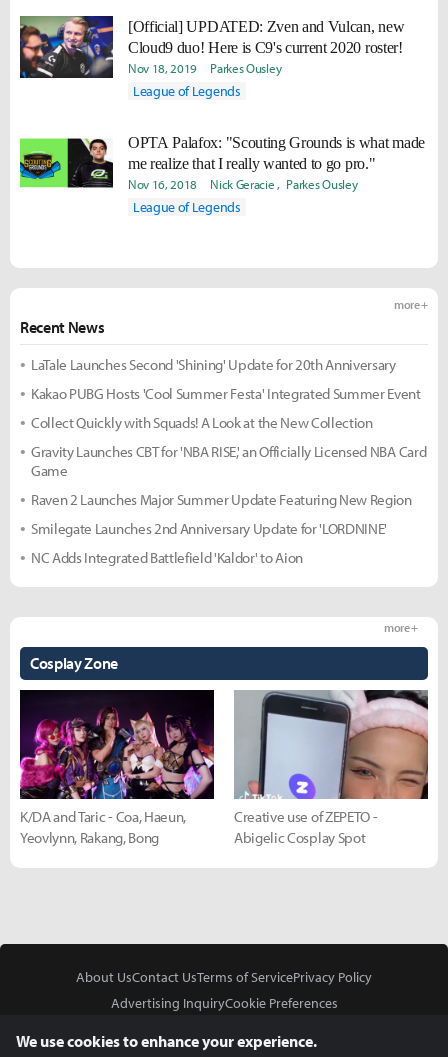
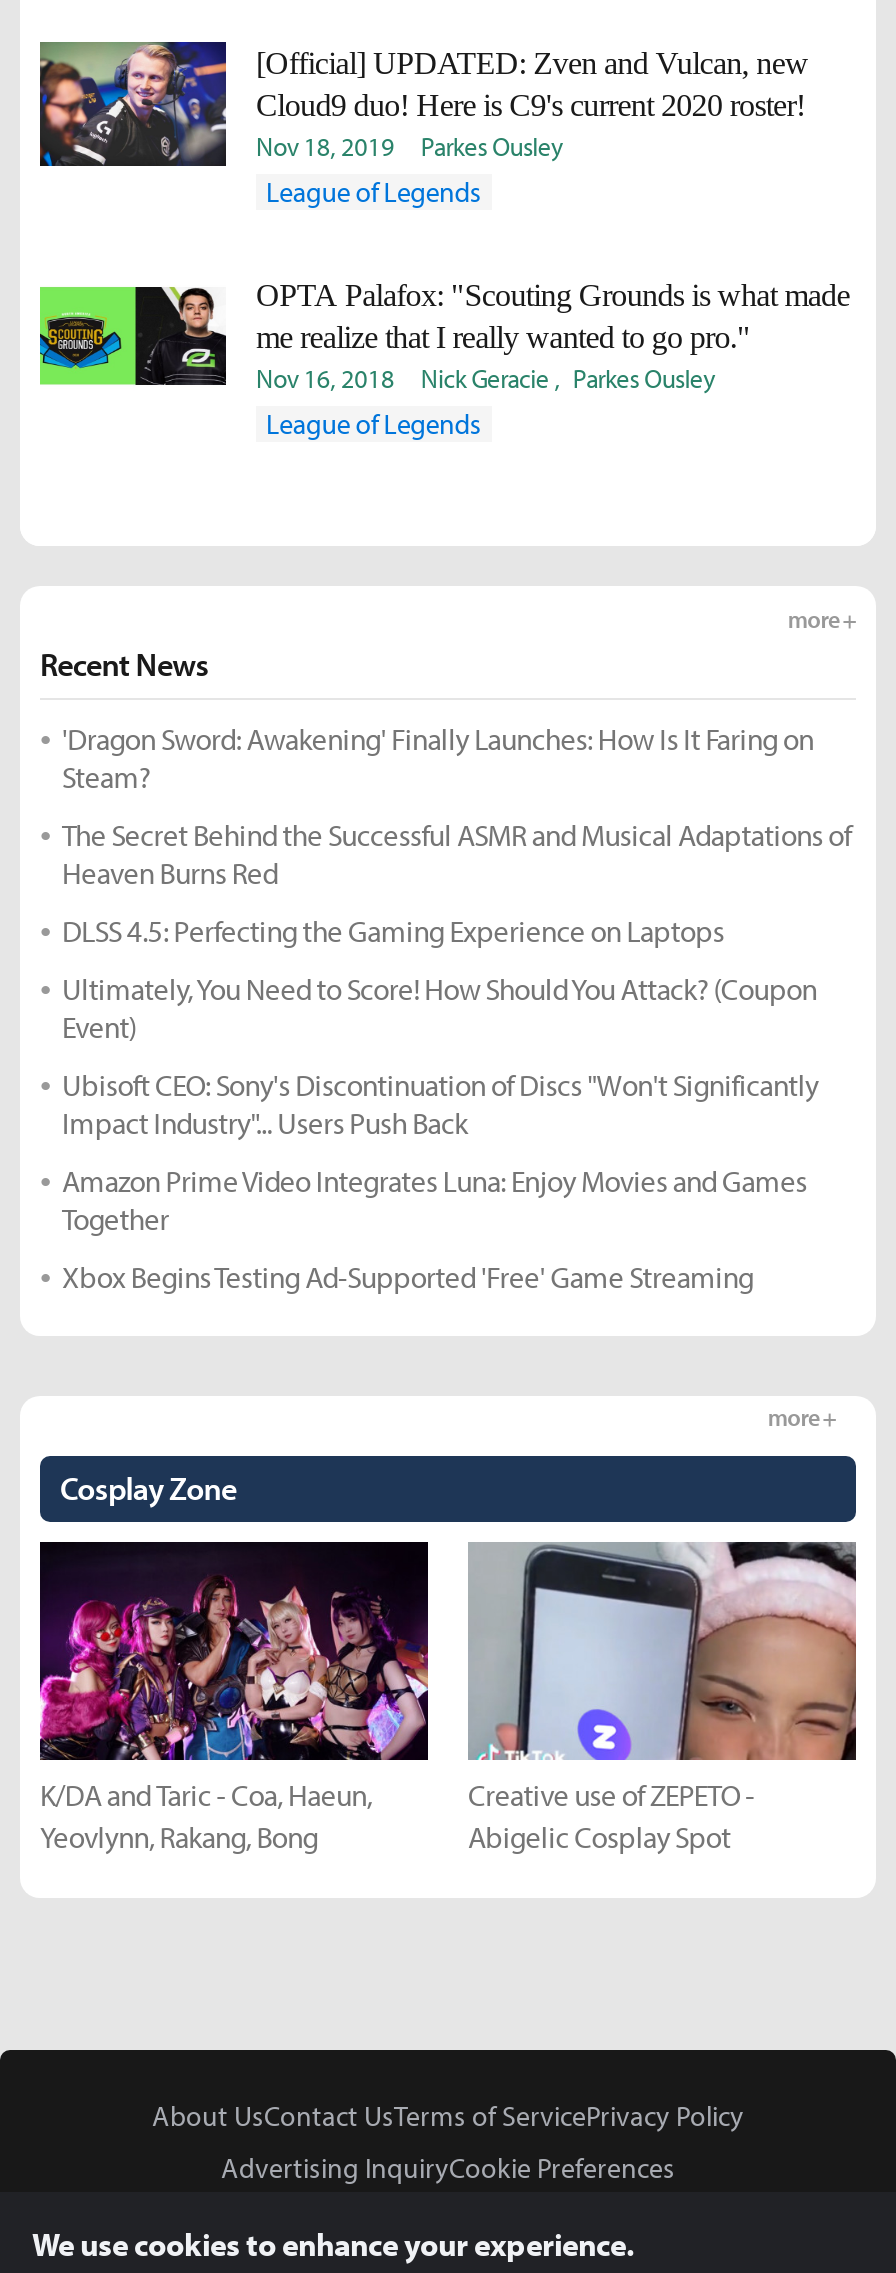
- LaTale Launches Second 'Shining' Update for 20th Anniversary
+ 'Dragon Sword: Awakening' Finally Launches: How Is It Faring on
+ Steam?

- Kakao PUBG Hosts 'Cool Summer Festa' Integrated Summer Event
+ The Secret Behind the Successful ASMR and Musical Adaptations of
+ Heaven Burns Red

- Collect Quickly with Squads! A Look at the New Collection
+ DLSS 4.5: Perfecting the Gaming Experience on Laptops

- Gravity Launches CBT for 'NBA RISE,' an Officially Licensed NBA Card
- Game
+ Ultimately, You Need to Score! How Should You Attack? (Coupon
+ Event)

- Raven 2 Launches Major Summer Update Featuring New Region
+ Ubisoft CEO: Sony's Discontinuation of Discs "Won't Significantly
+ Impact Industry"... Users Push Back

- Smilegate Launches 2nd Anniversary Update for 'LORDNINE'
+ Amazon Prime Video Integrates Luna: Enjoy Movies and Games
+ Together

- NC Adds Integrated Battlefield 'Kaldor' to Aion
+ Xbox Begins Testing Ad-Supported 'Free' Game Streaming
